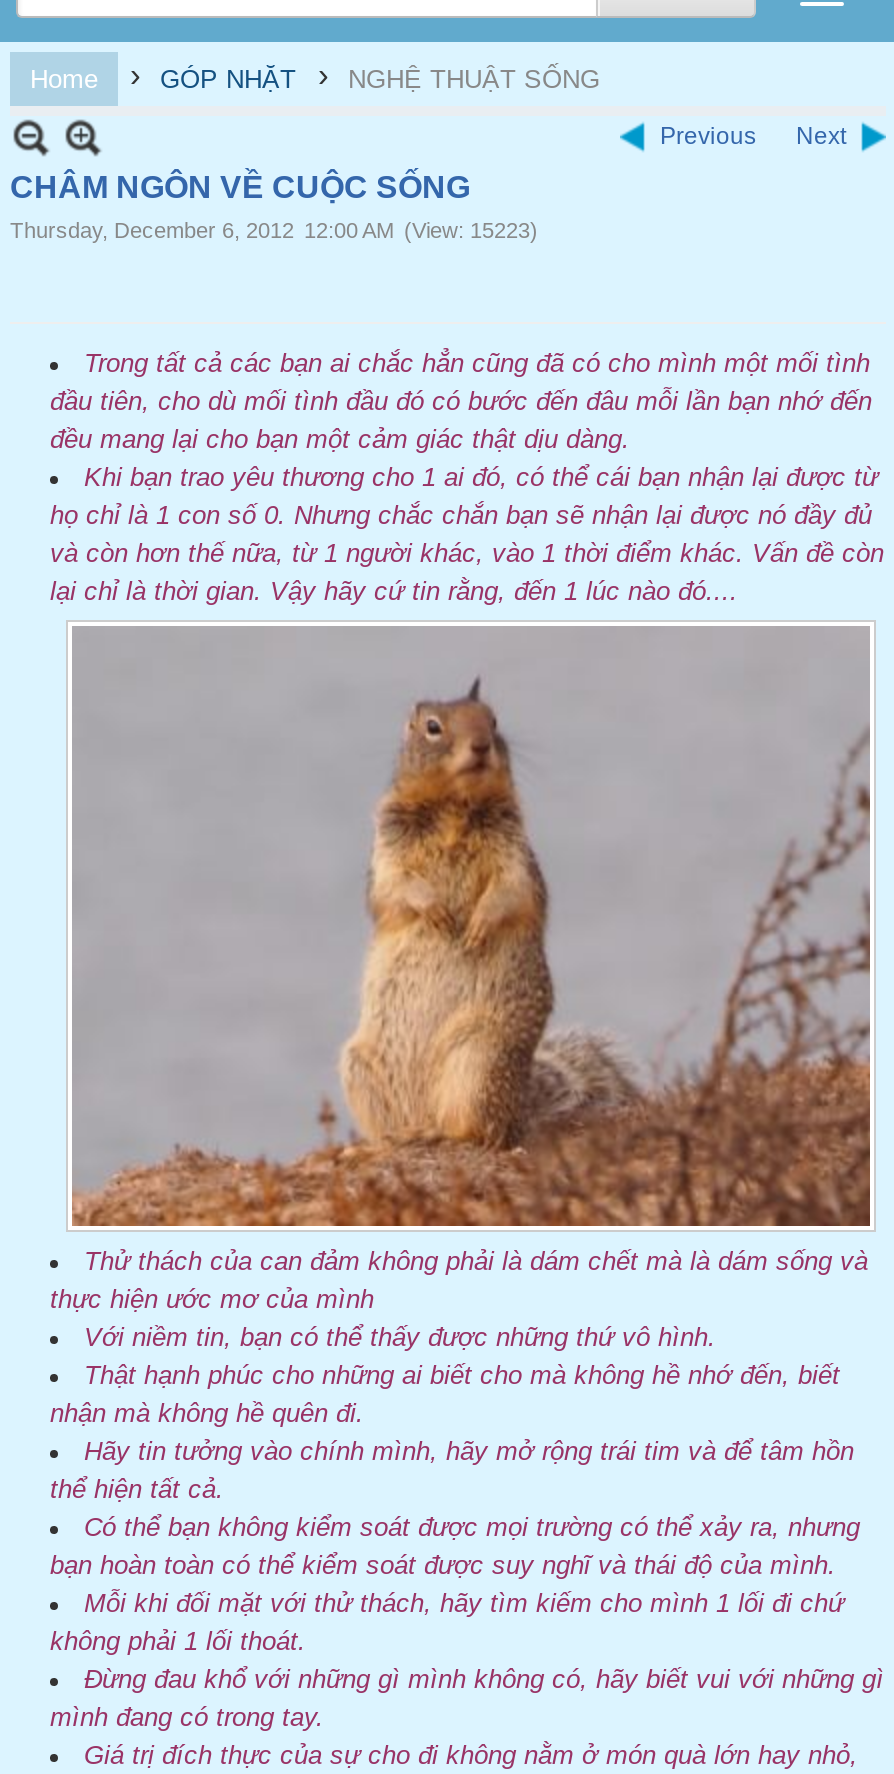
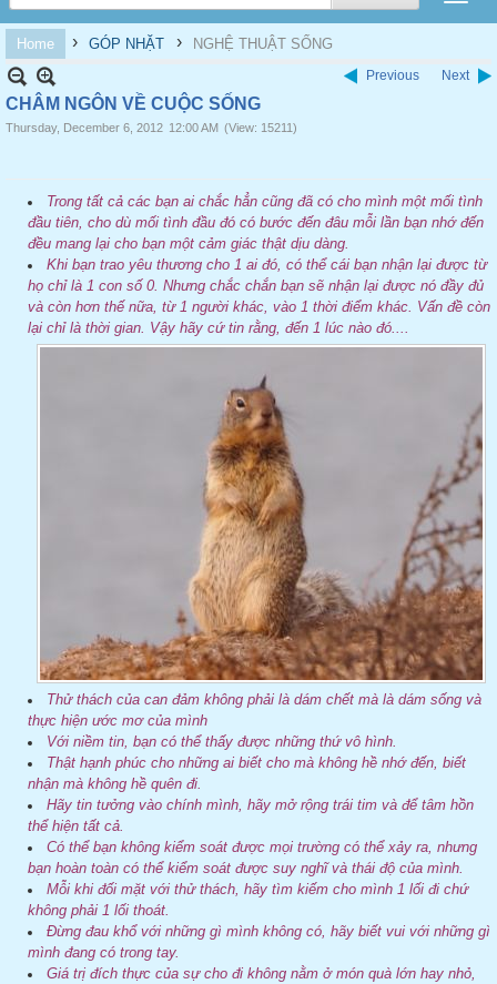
- Thursday, December 6, 2012 12:00 AM (View: 15223)
+ Thursday, December 6, 2012 12:00 AM (View: 15211)
